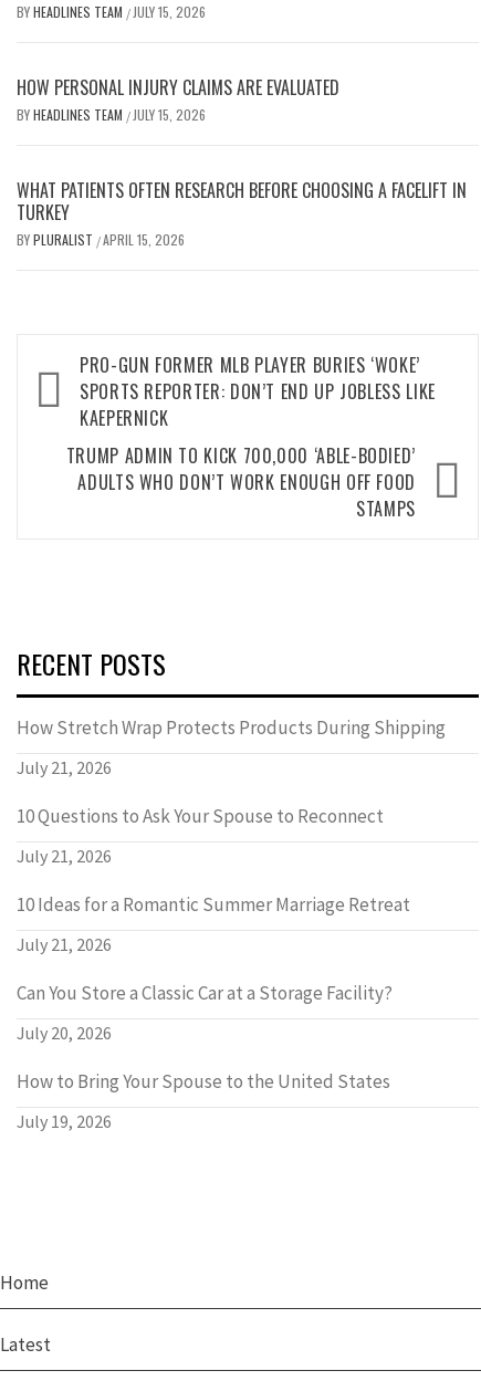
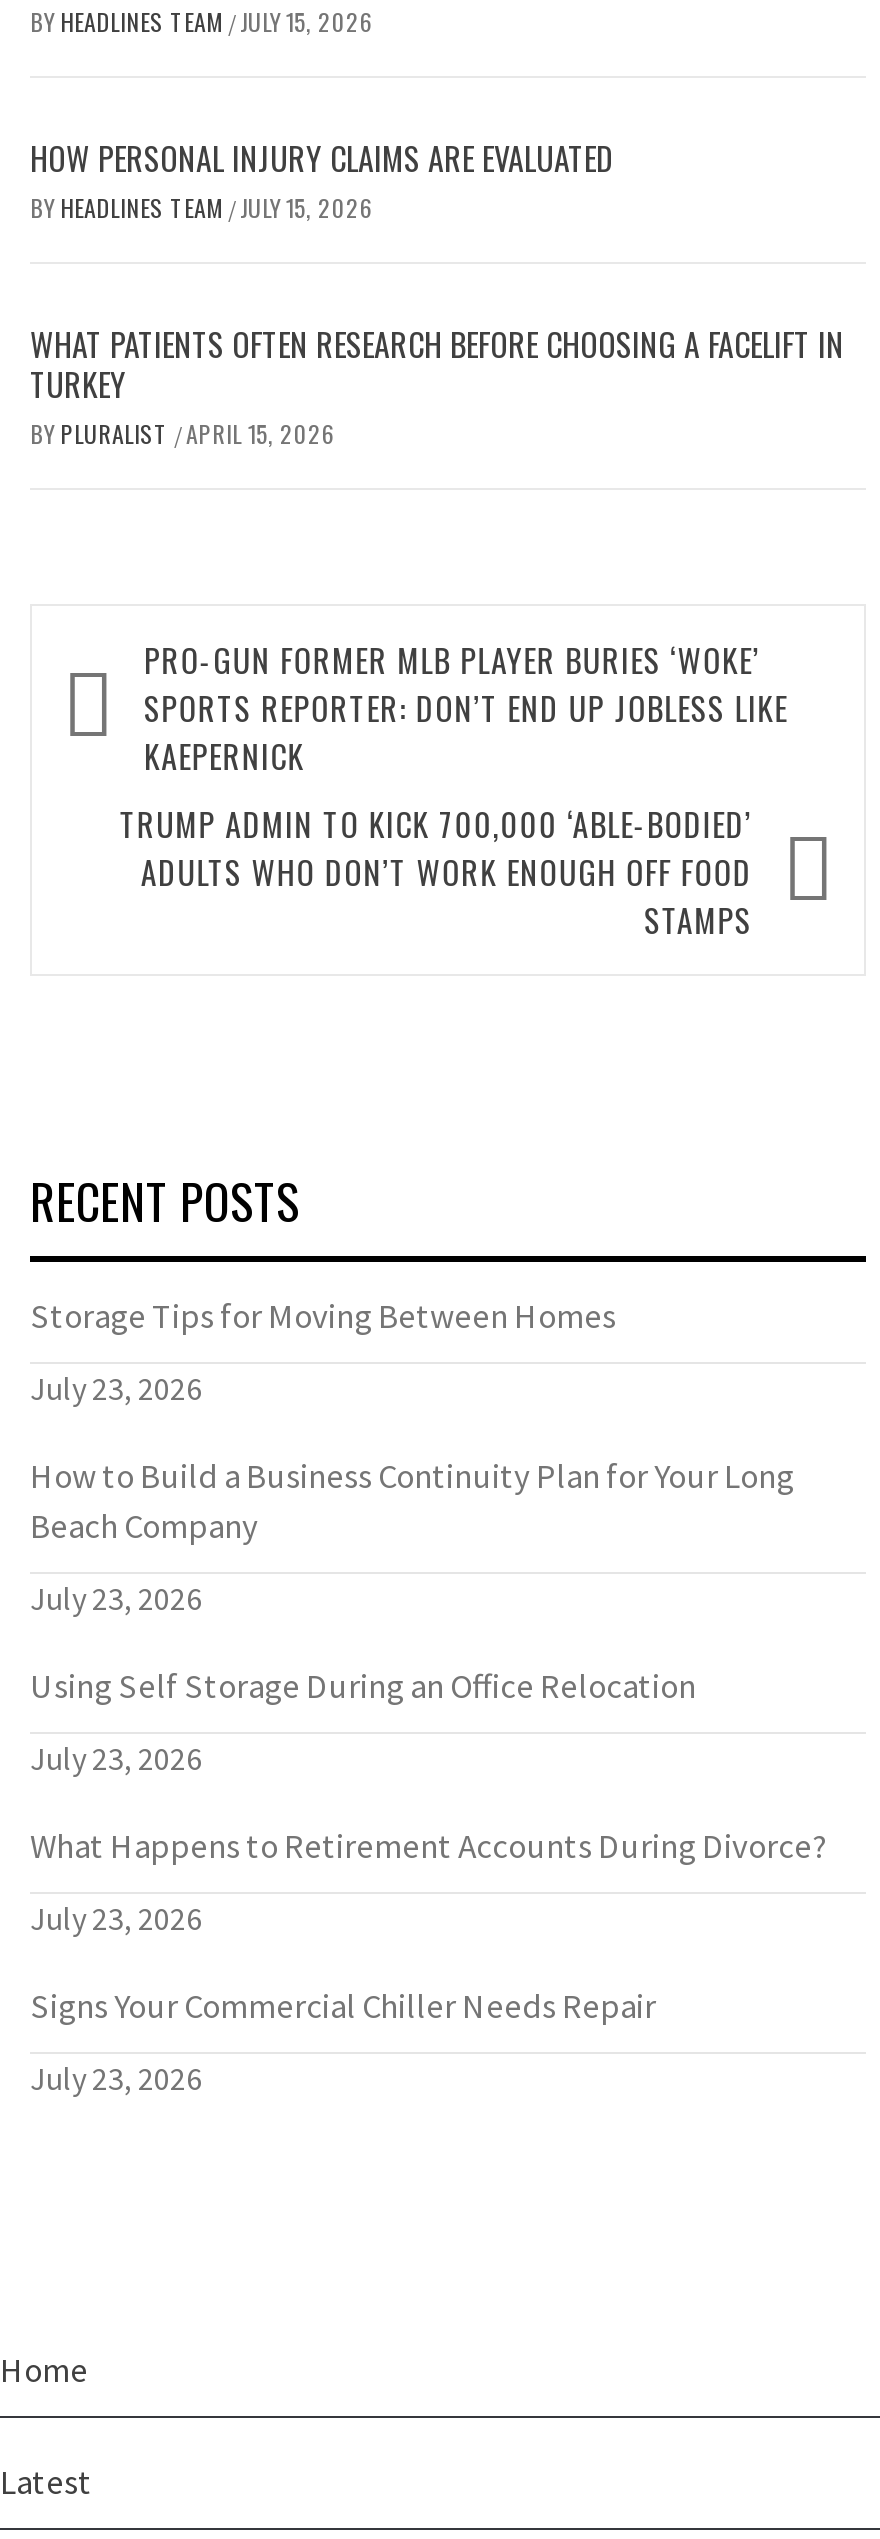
- How Stretch Wrap Protects Products During Shipping
+ Storage Tips for Moving Between Homes

- July 21, 2026
+ July 23, 2026

- 10 Questions to Ask Your Spouse to Reconnect
+ How to Build a Business Continuity Plan for Your Long
+ Beach Company

- July 21, 2026
+ July 23, 2026

- 10 Ideas for a Romantic Summer Marriage Retreat
+ Using Self Storage During an Office Relocation

- July 21, 2026
+ July 23, 2026

- Can You Store a Classic Car at a Storage Facility?
+ What Happens to Retirement Accounts During Divorce?

- July 20, 2026
+ July 23, 2026

- How to Bring Your Spouse to the United States
+ Signs Your Commercial Chiller Needs Repair

- July 19, 2026
+ July 23, 2026
